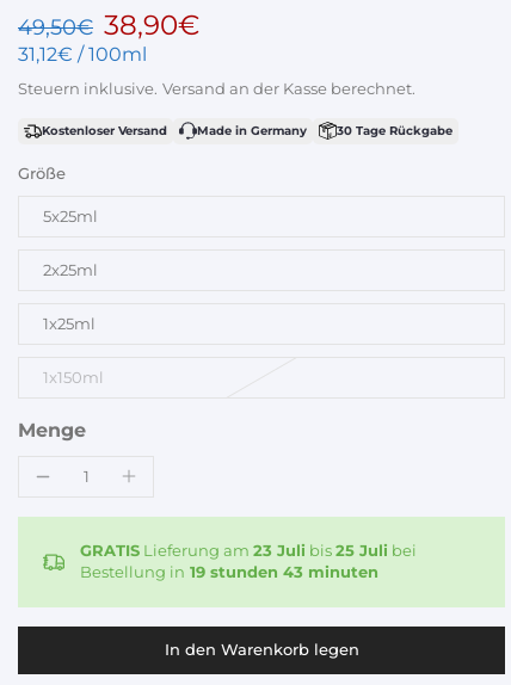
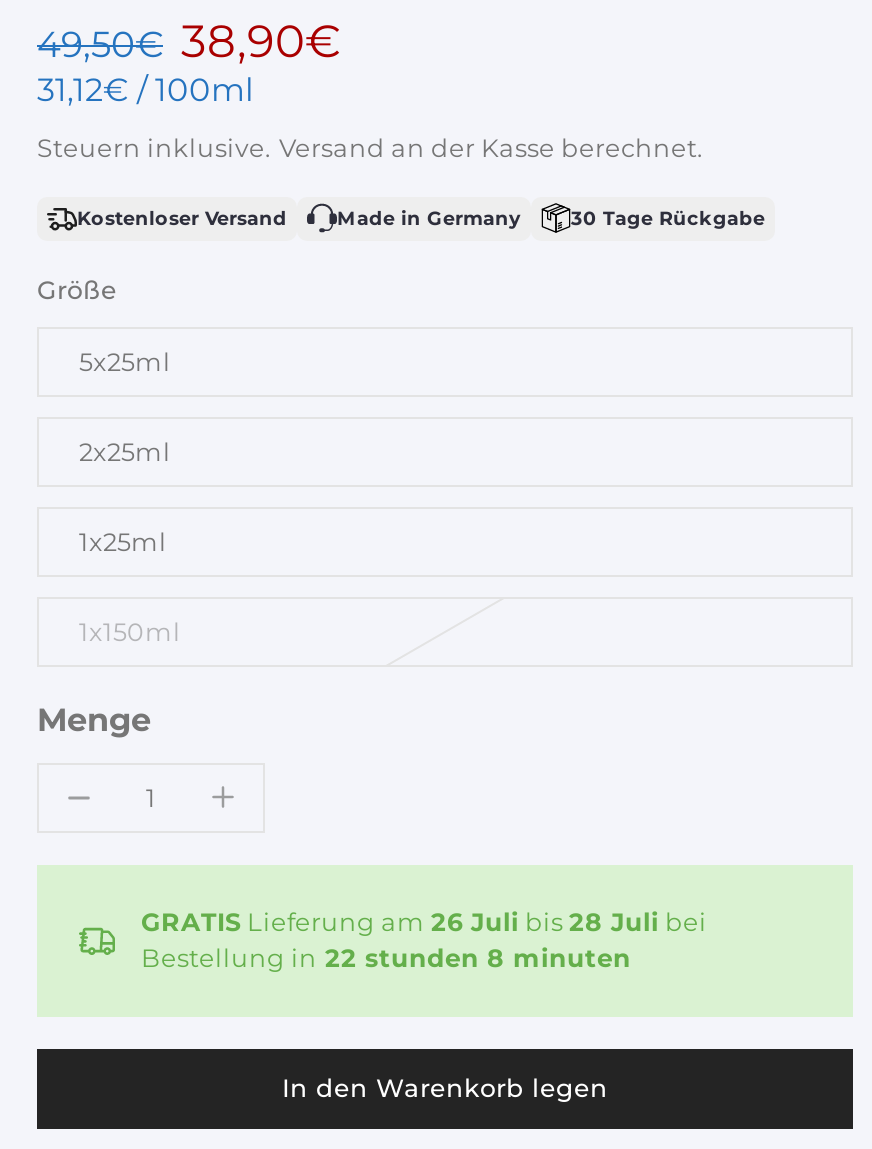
- GRATIS Lieferung am 23 Juli bis 25 Juli bei
+ GRATIS Lieferung am 26 Juli bis 28 Juli bei

- Bestellung in 19 stunden 43 minuten
+ Bestellung in 22 stunden 8 minuten
